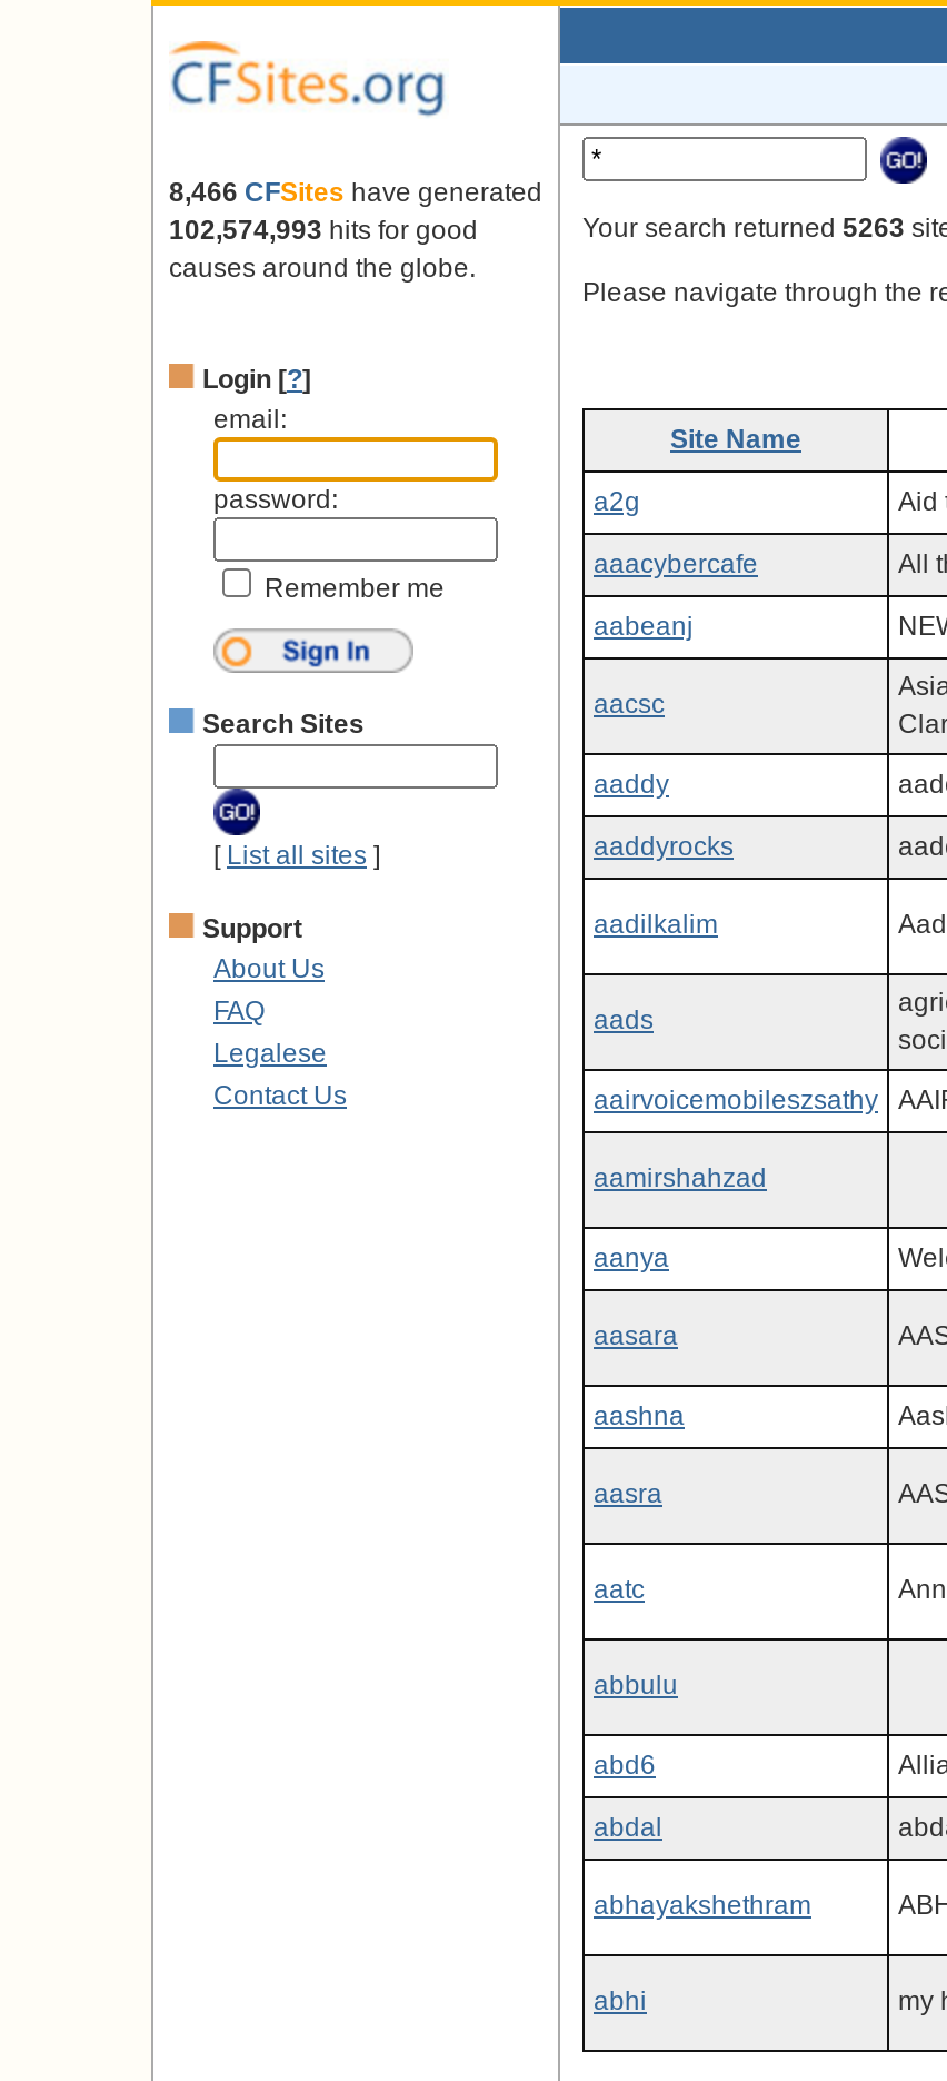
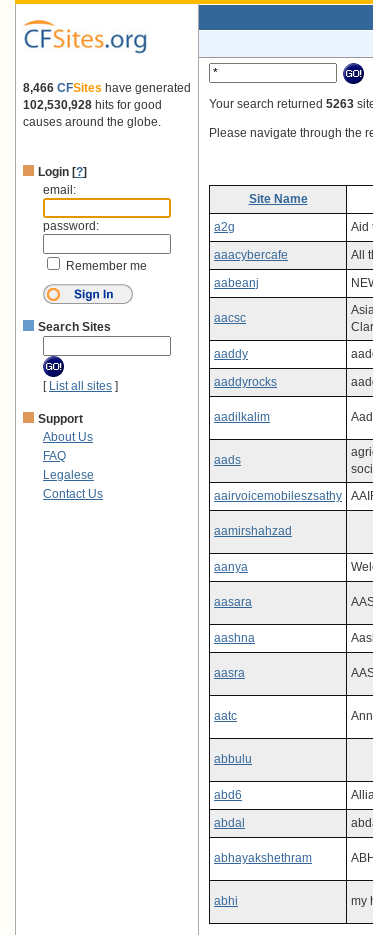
- 102,574,993 hits for good
+ 102,530,928 hits for good
